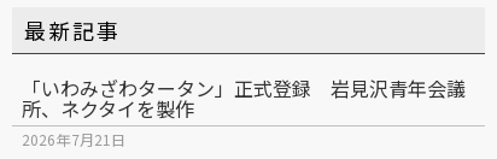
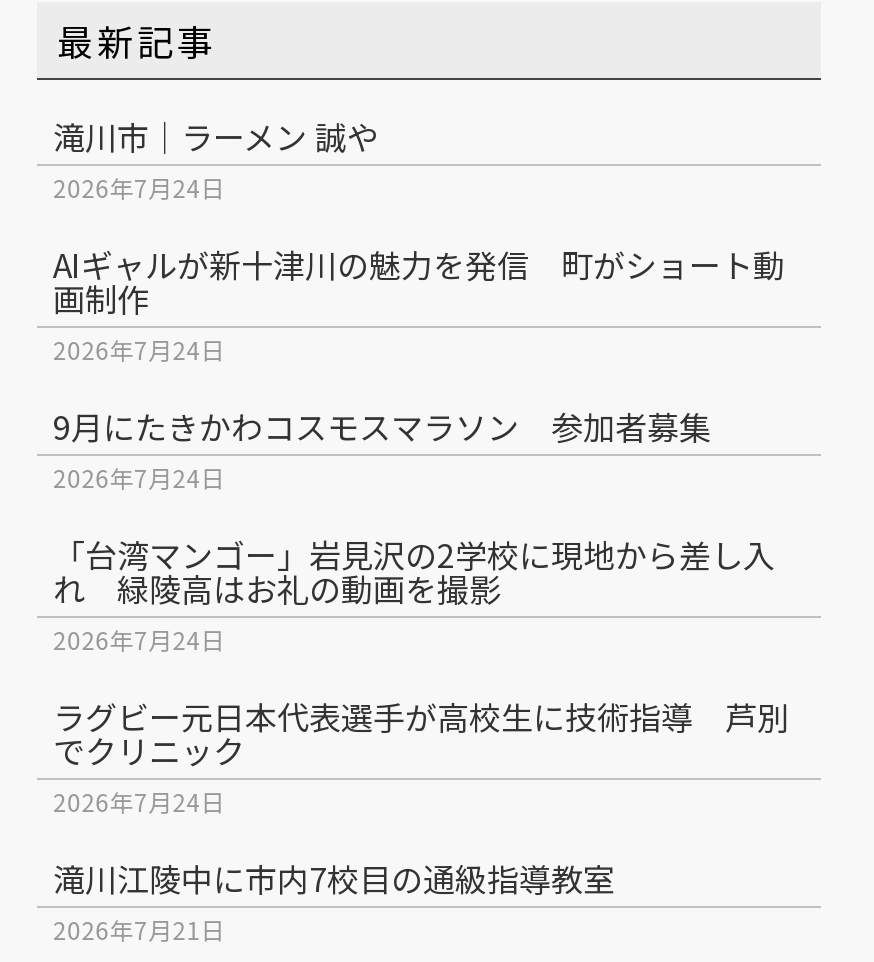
- 「いわみざわタータン」正式登録 岩見沢青年会議
- 所、ネクタイを製作
+ 滝川市｜ラーメン 誠や
+ 2026年7月24日
+ AIギャルが新十津川の魅力を発信 町がショート動
+ 画制作
+ 2026年7月24日
+ 9月にたきかわコスモスマラソン 参加者募集
+ 2026年7月24日
+ 「台湾マンゴー」岩見沢の2学校に現地から差し入
+ れ 緑陵高はお礼の動画を撮影
+ 2026年7月24日
+ ラグビー元日本代表選手が高校生に技術指導 芦別
+ でクリニック
+ 2026年7月24日
+ 滝川江陵中に市内7校目の通級指導教室
